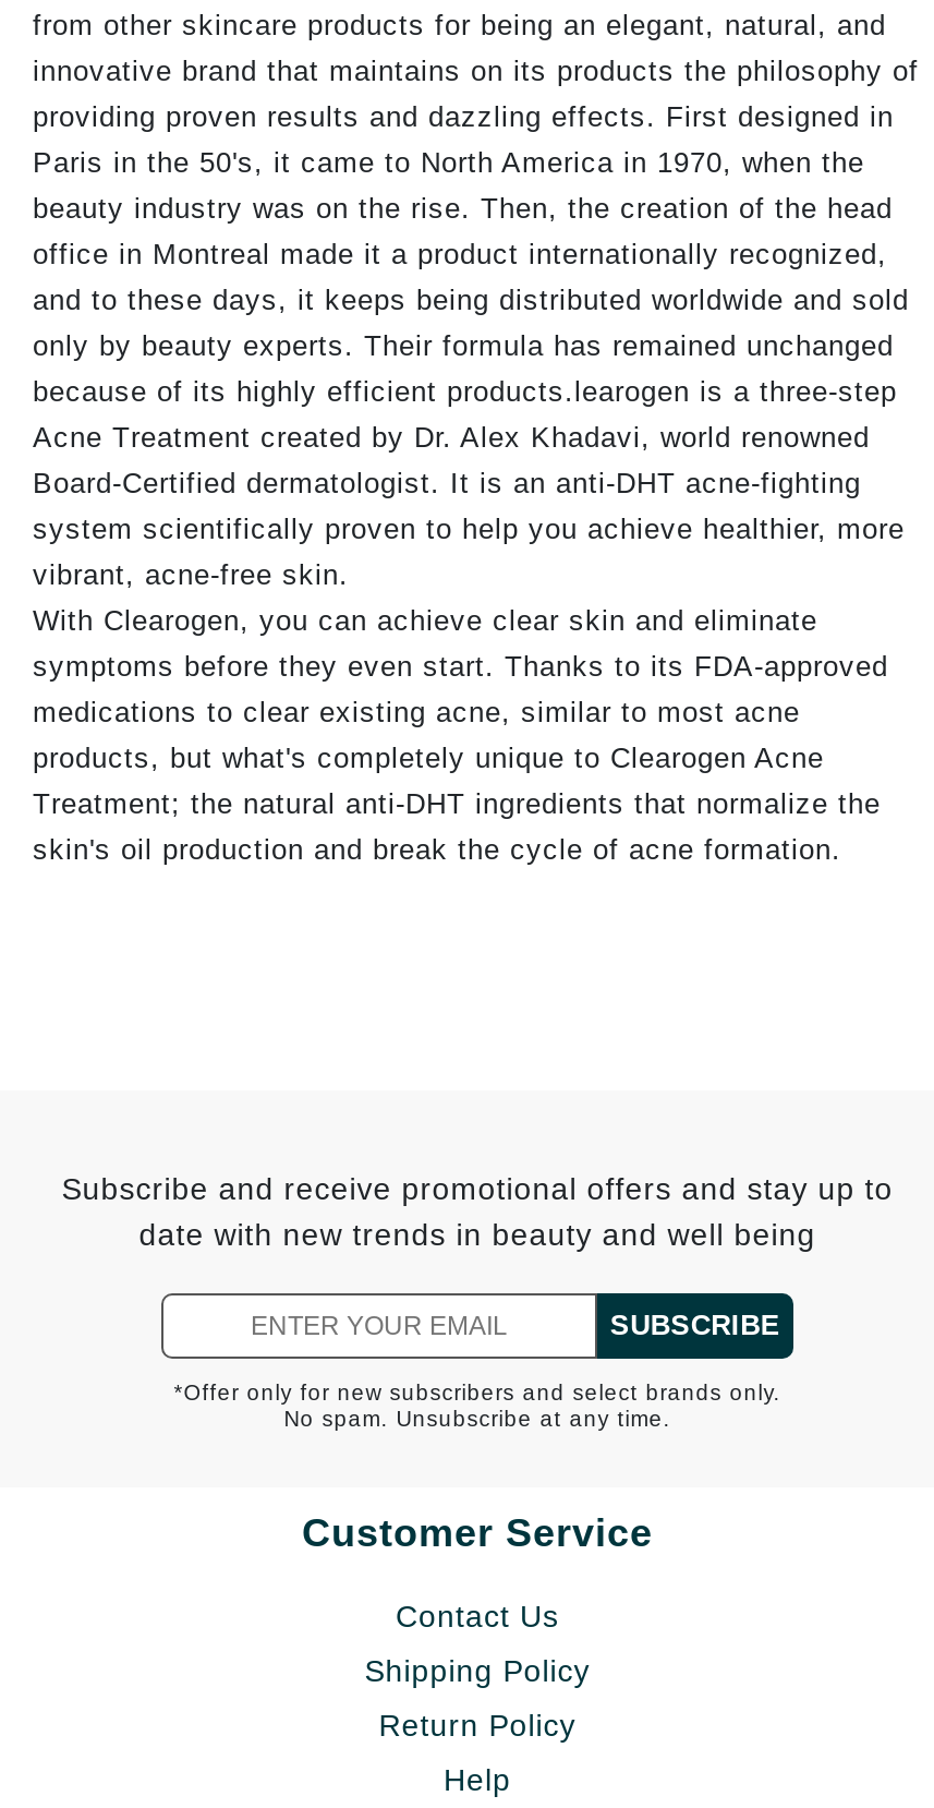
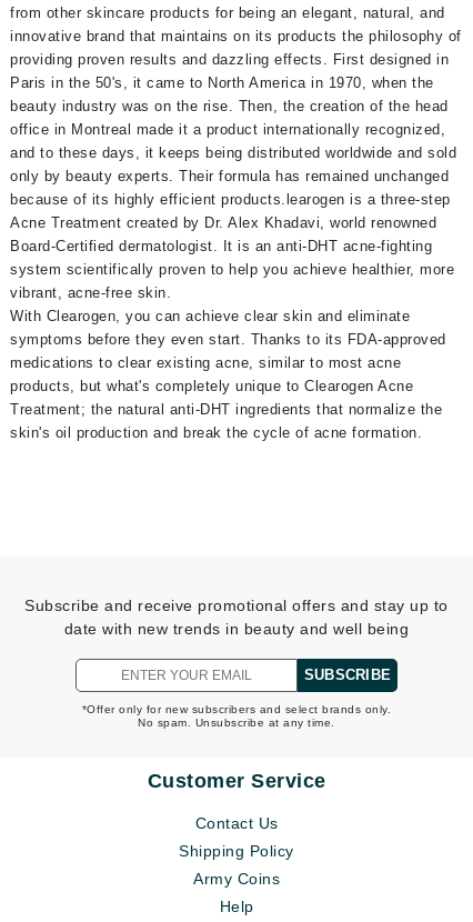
- Return Policy
+ Army Coins
